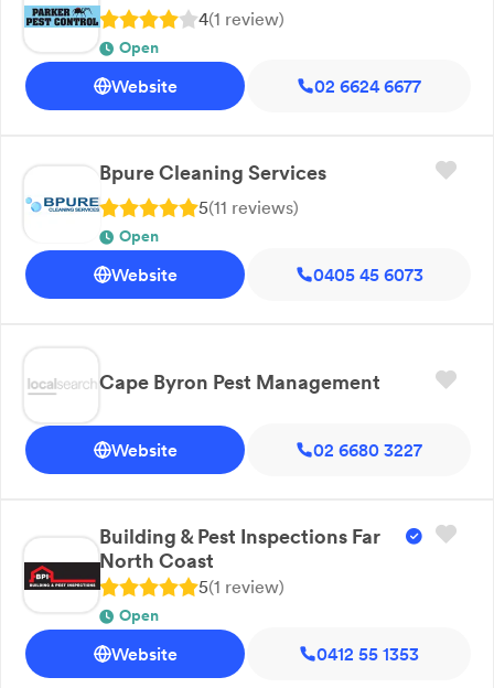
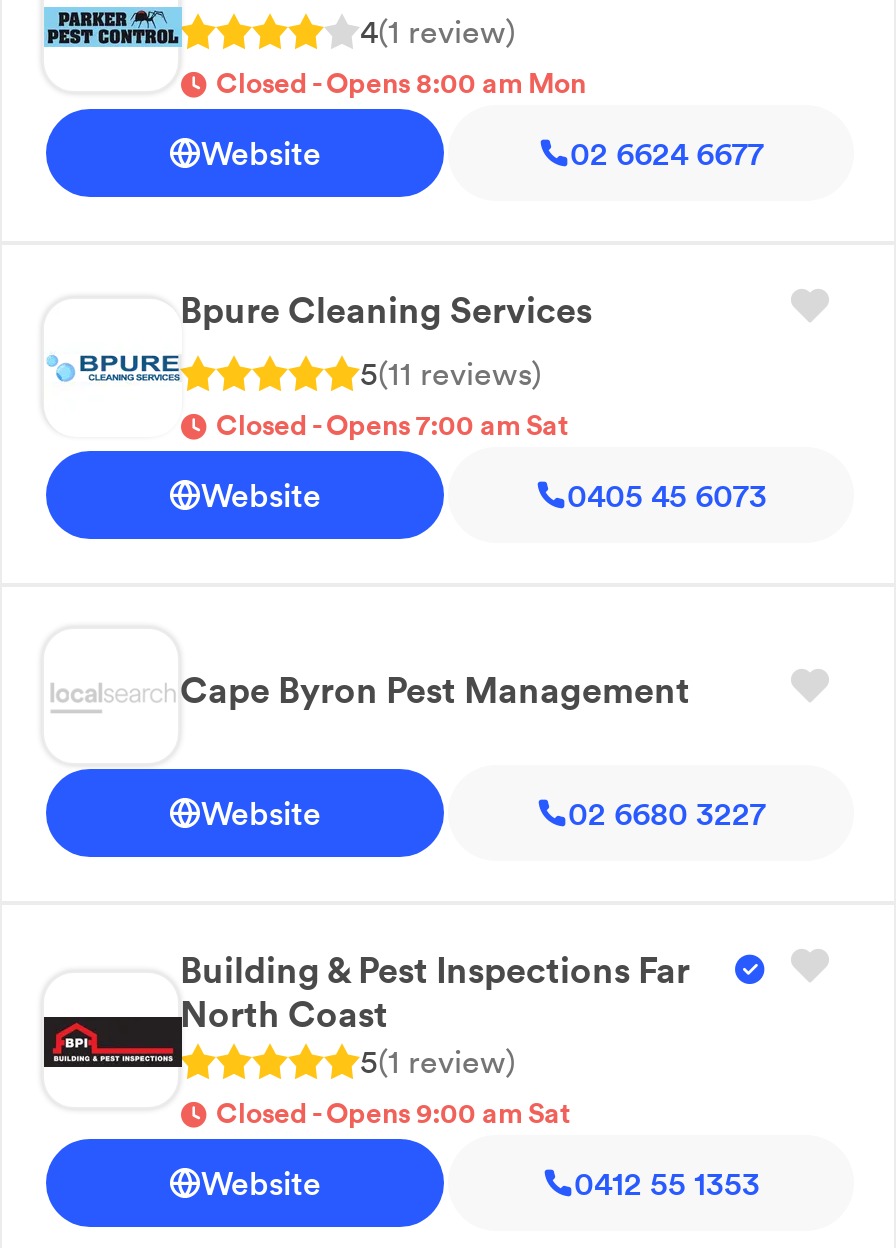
- Open
+ Closed - Opens 8:00 am Mon

- Open
+ Closed - Opens 7:00 am Sat

- Open
+ Closed - Opens 9:00 am Sat
